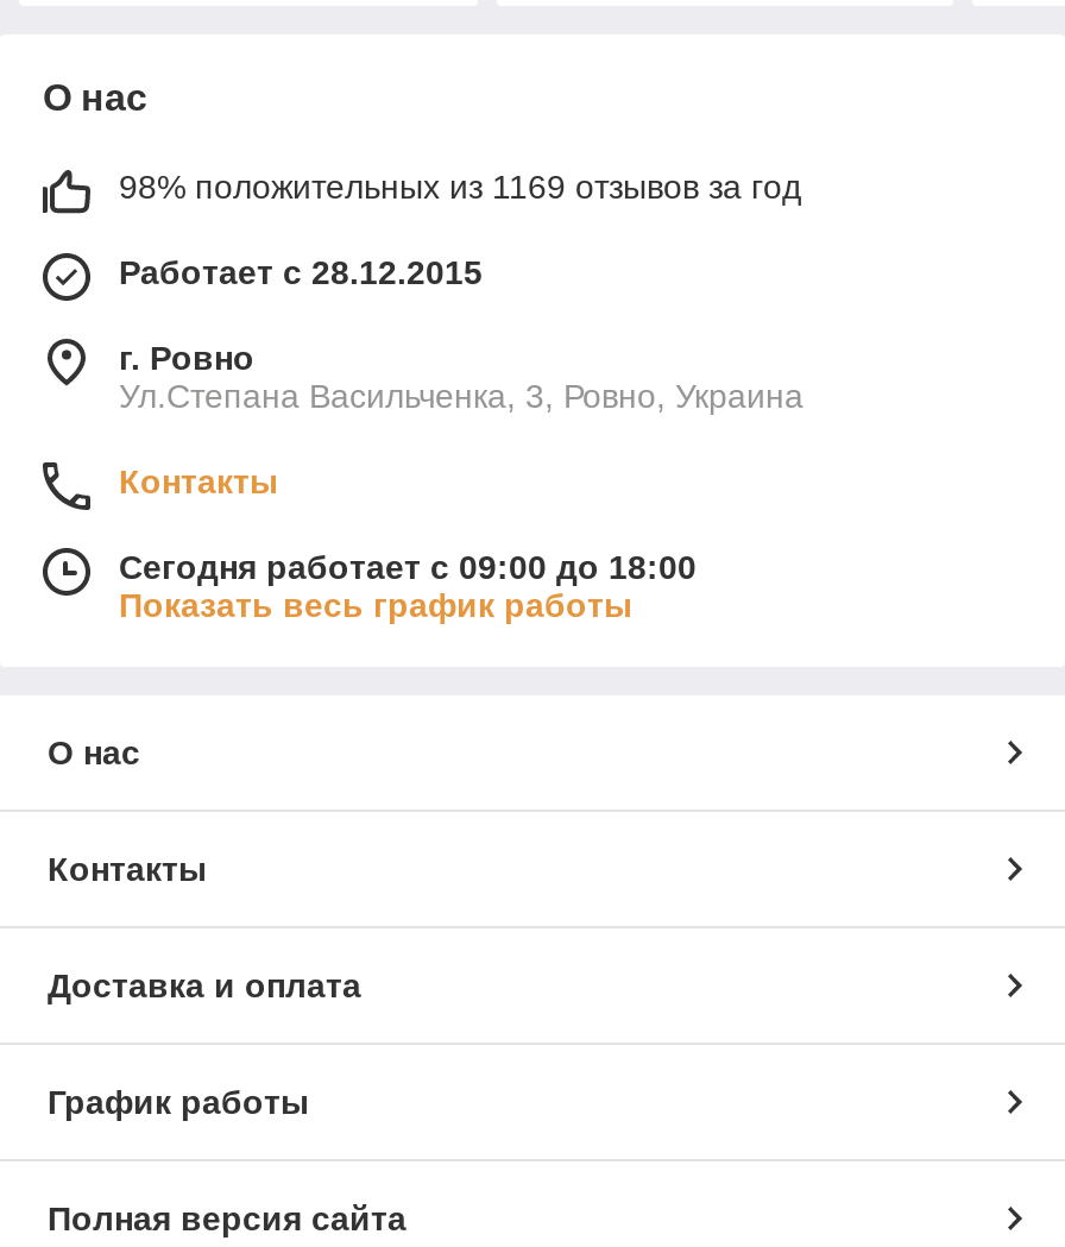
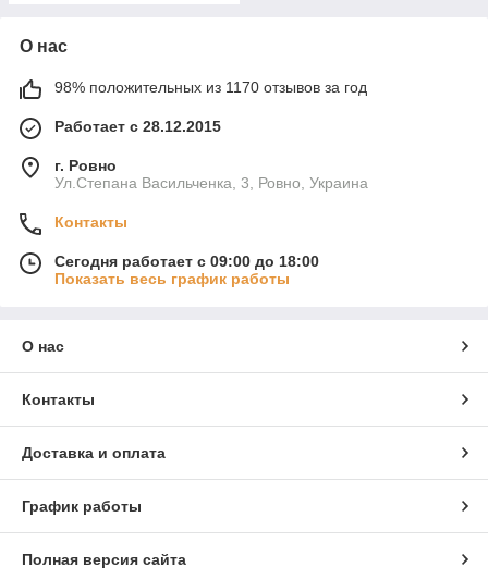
- 98% положительных из 1169 отзывов за год
+ 98% положительных из 1170 отзывов за год
